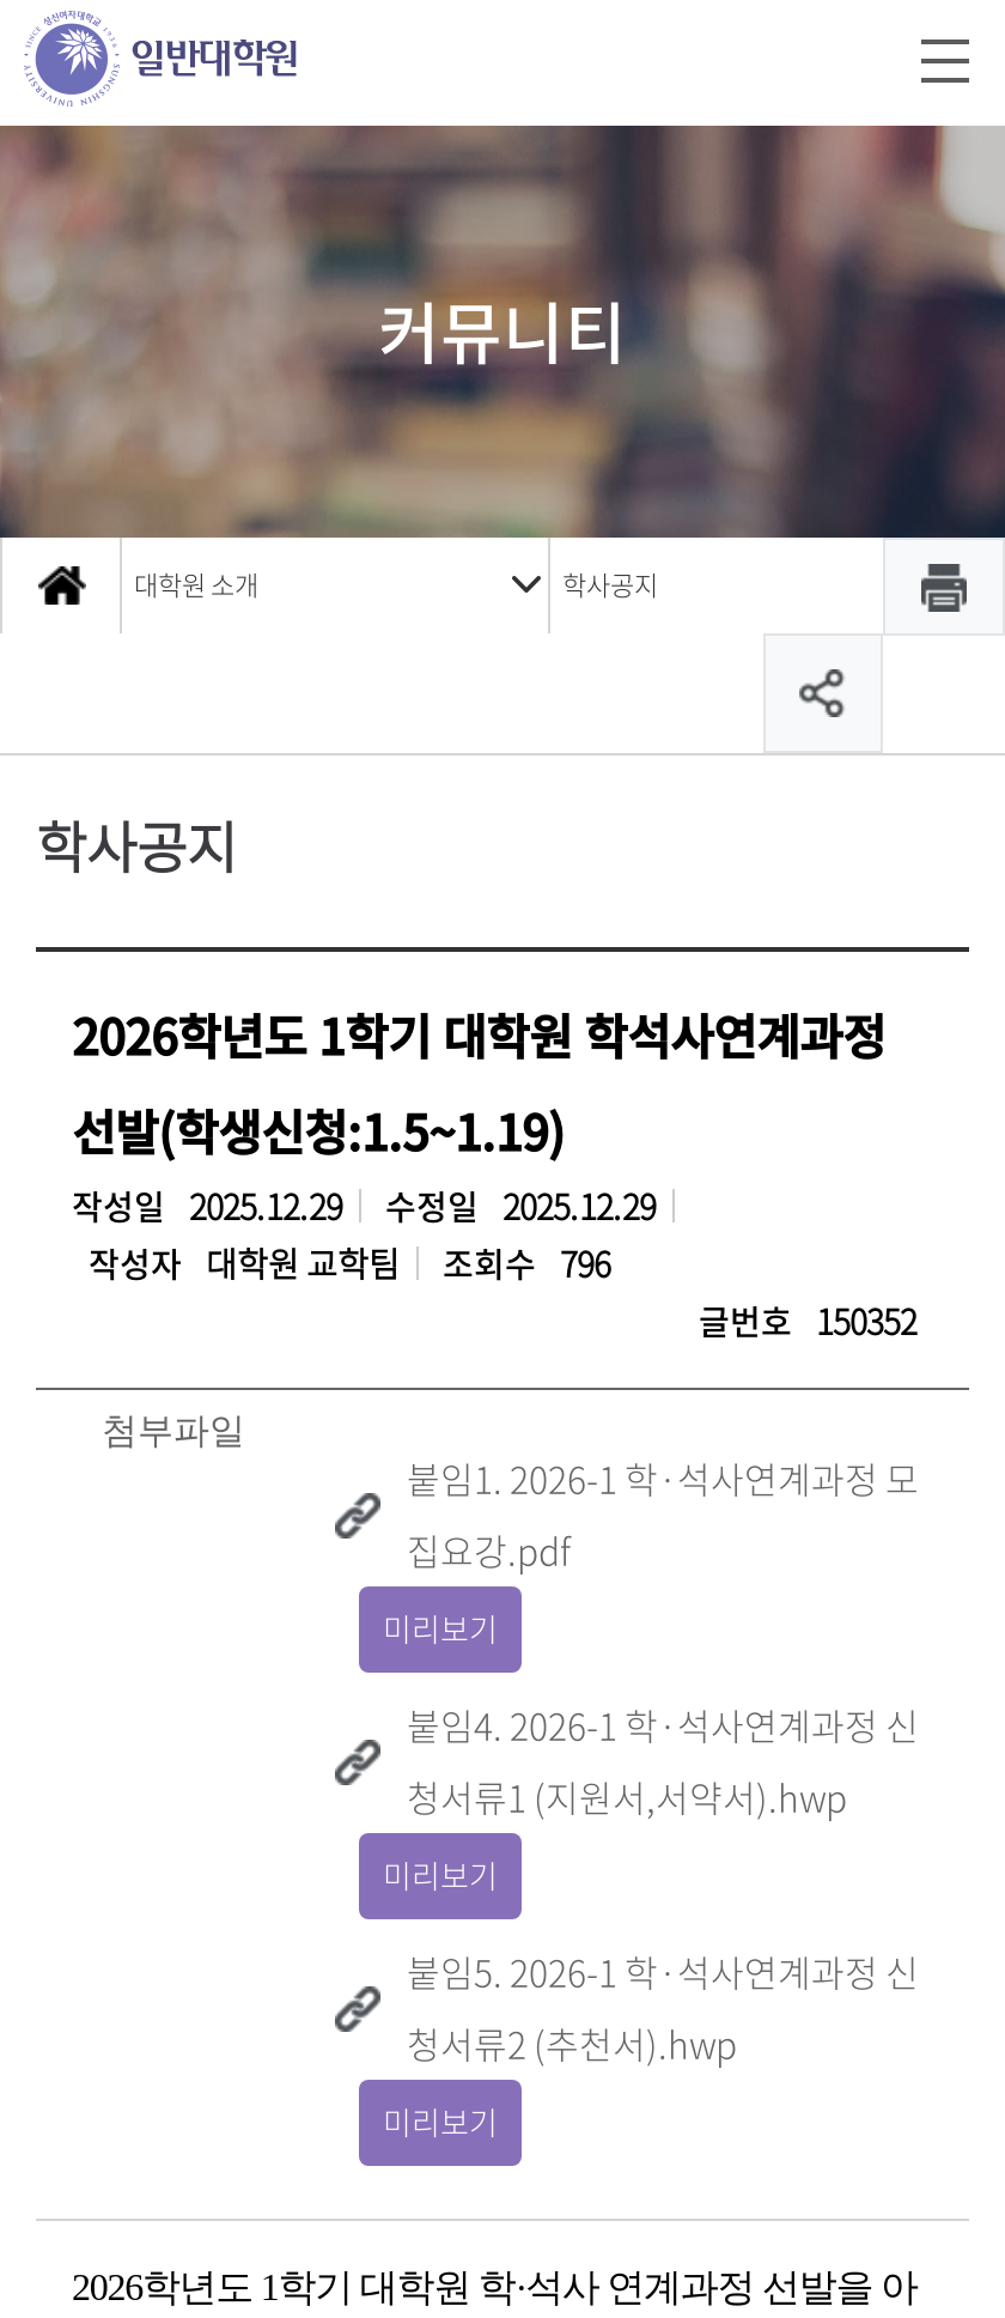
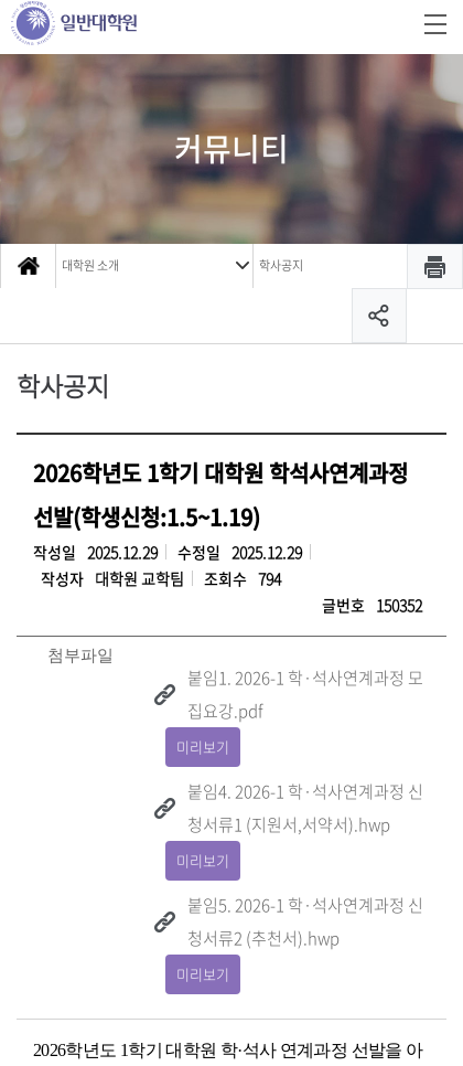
- 작성자 대학원 교학팀 조회수 796
+ 작성자 대학원 교학팀 조회수 794
